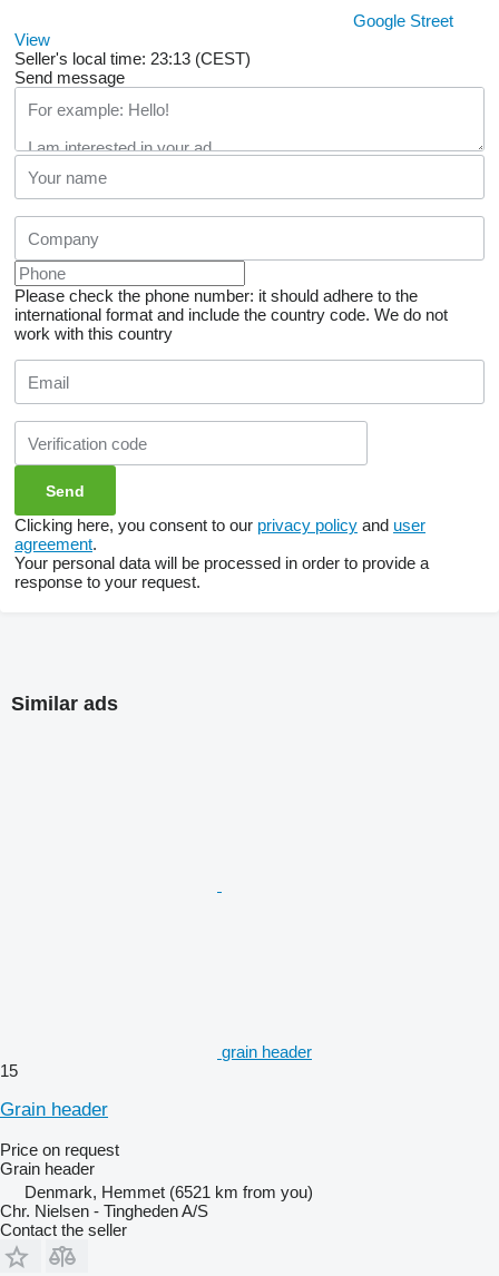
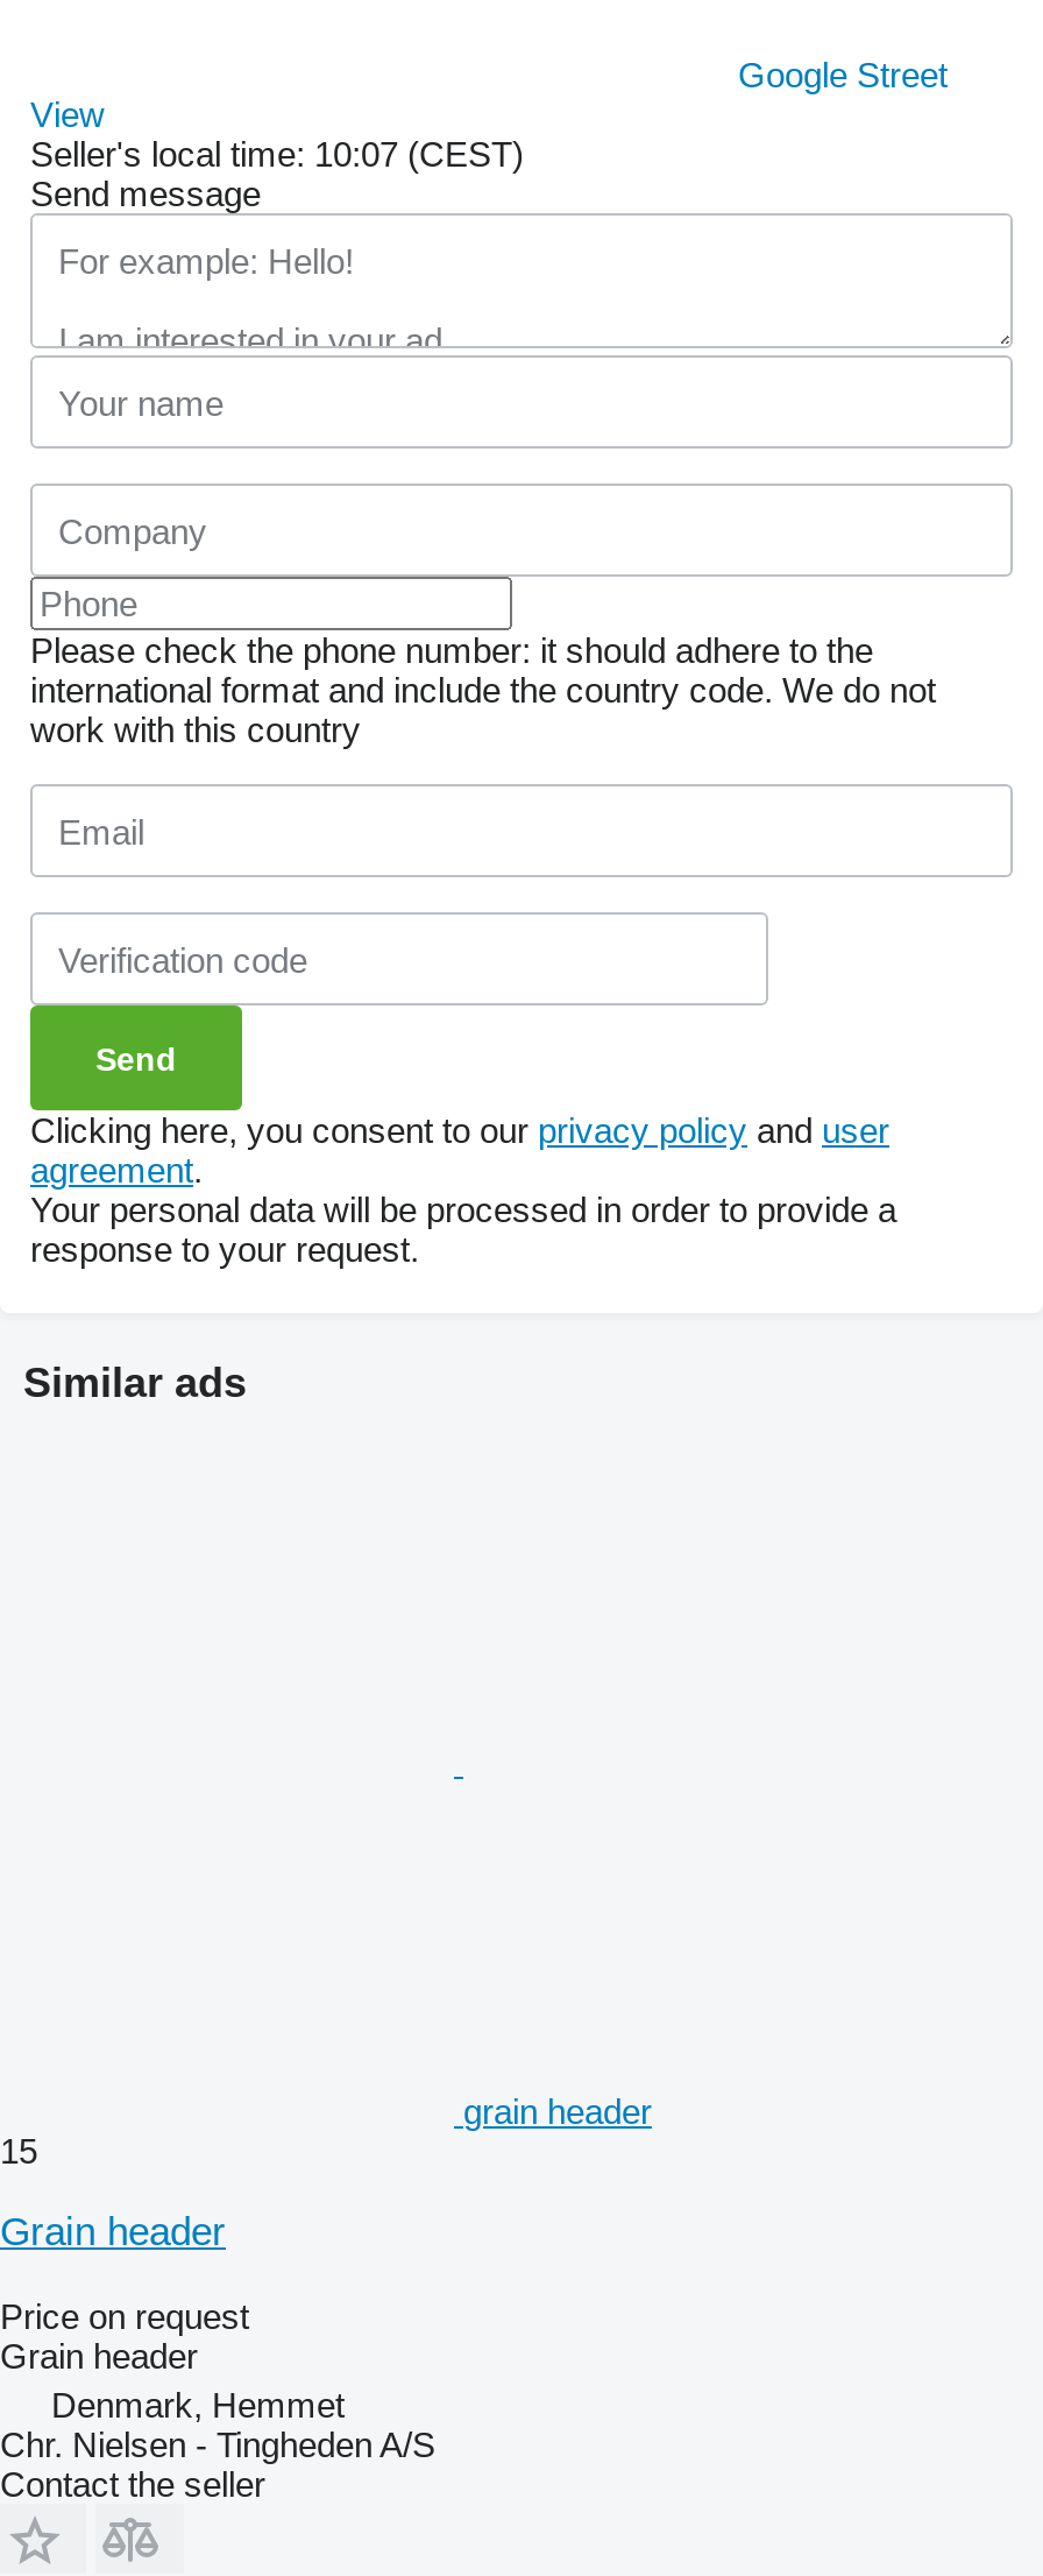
- Seller's local time: 23:13 (CEST)
+ Seller's local time: 10:07 (CEST)

- Denmark, Hemmet (6521 km from you)
+ Denmark, Hemmet
